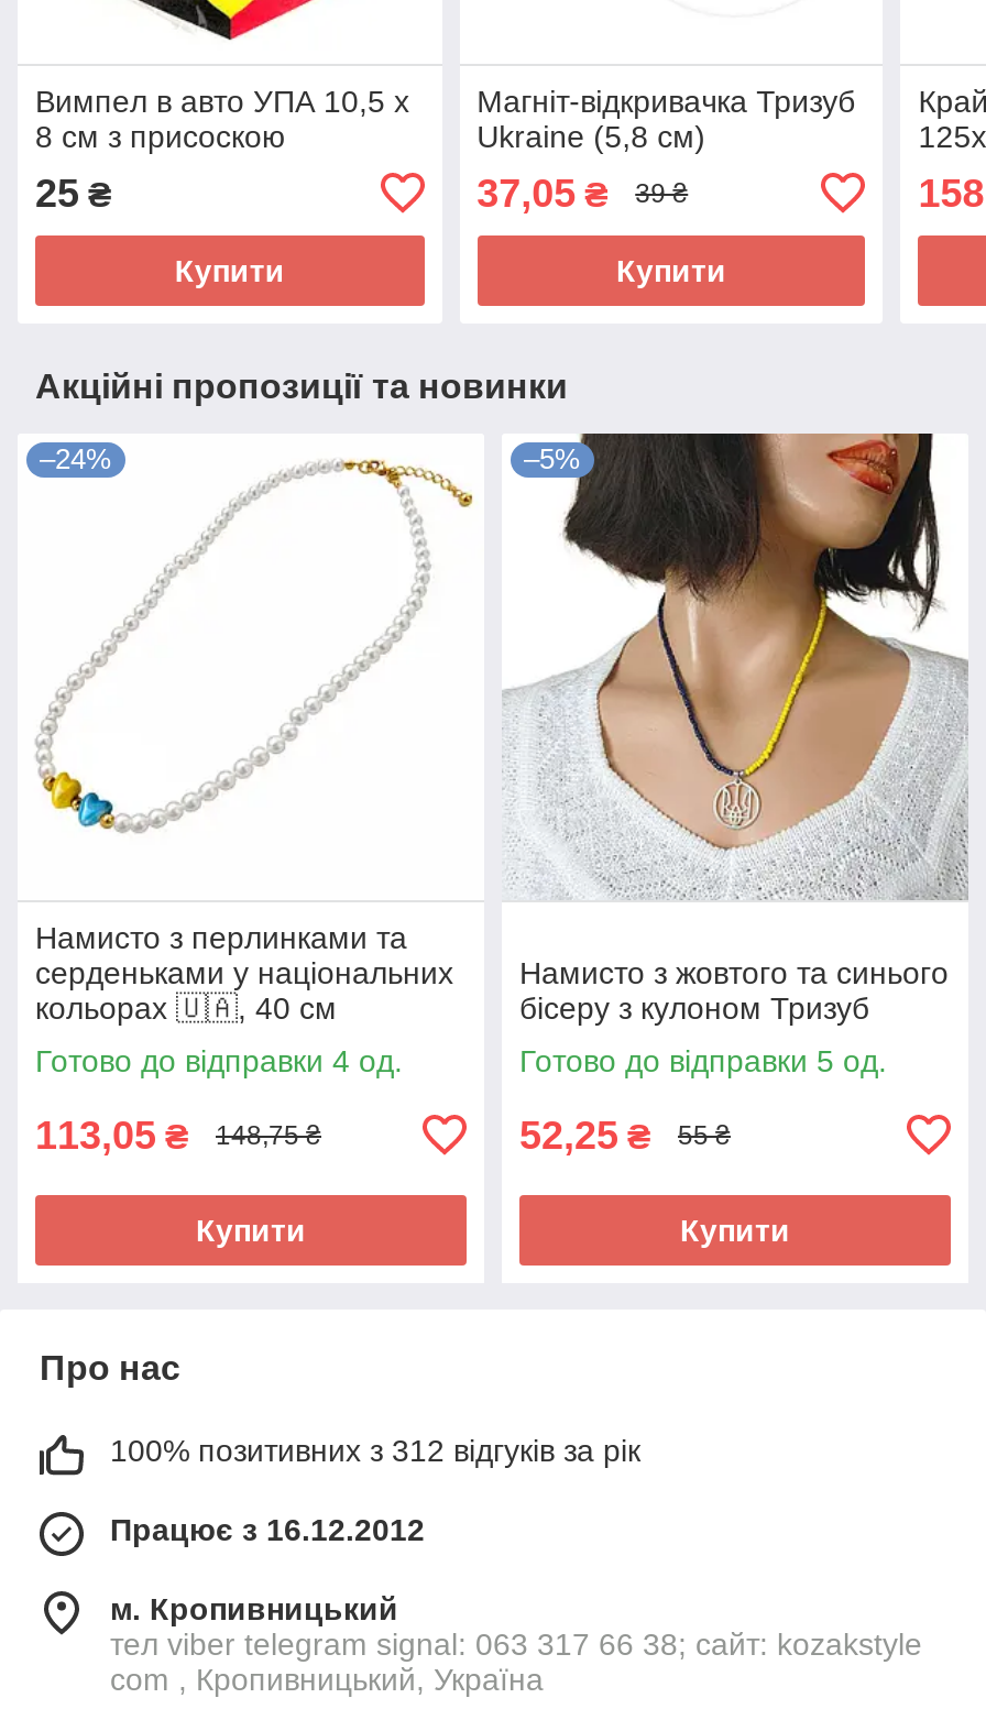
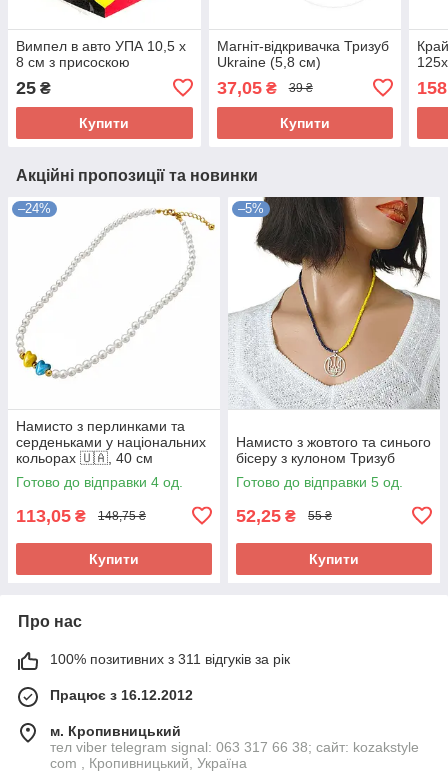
- 100% позитивних з 312 відгуків за рік
+ 100% позитивних з 311 відгуків за рік
